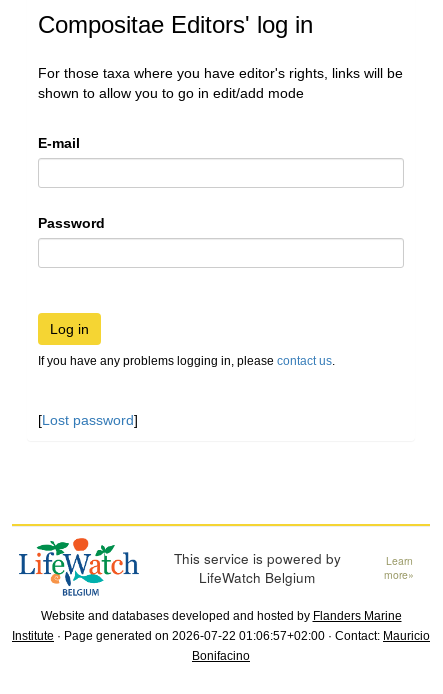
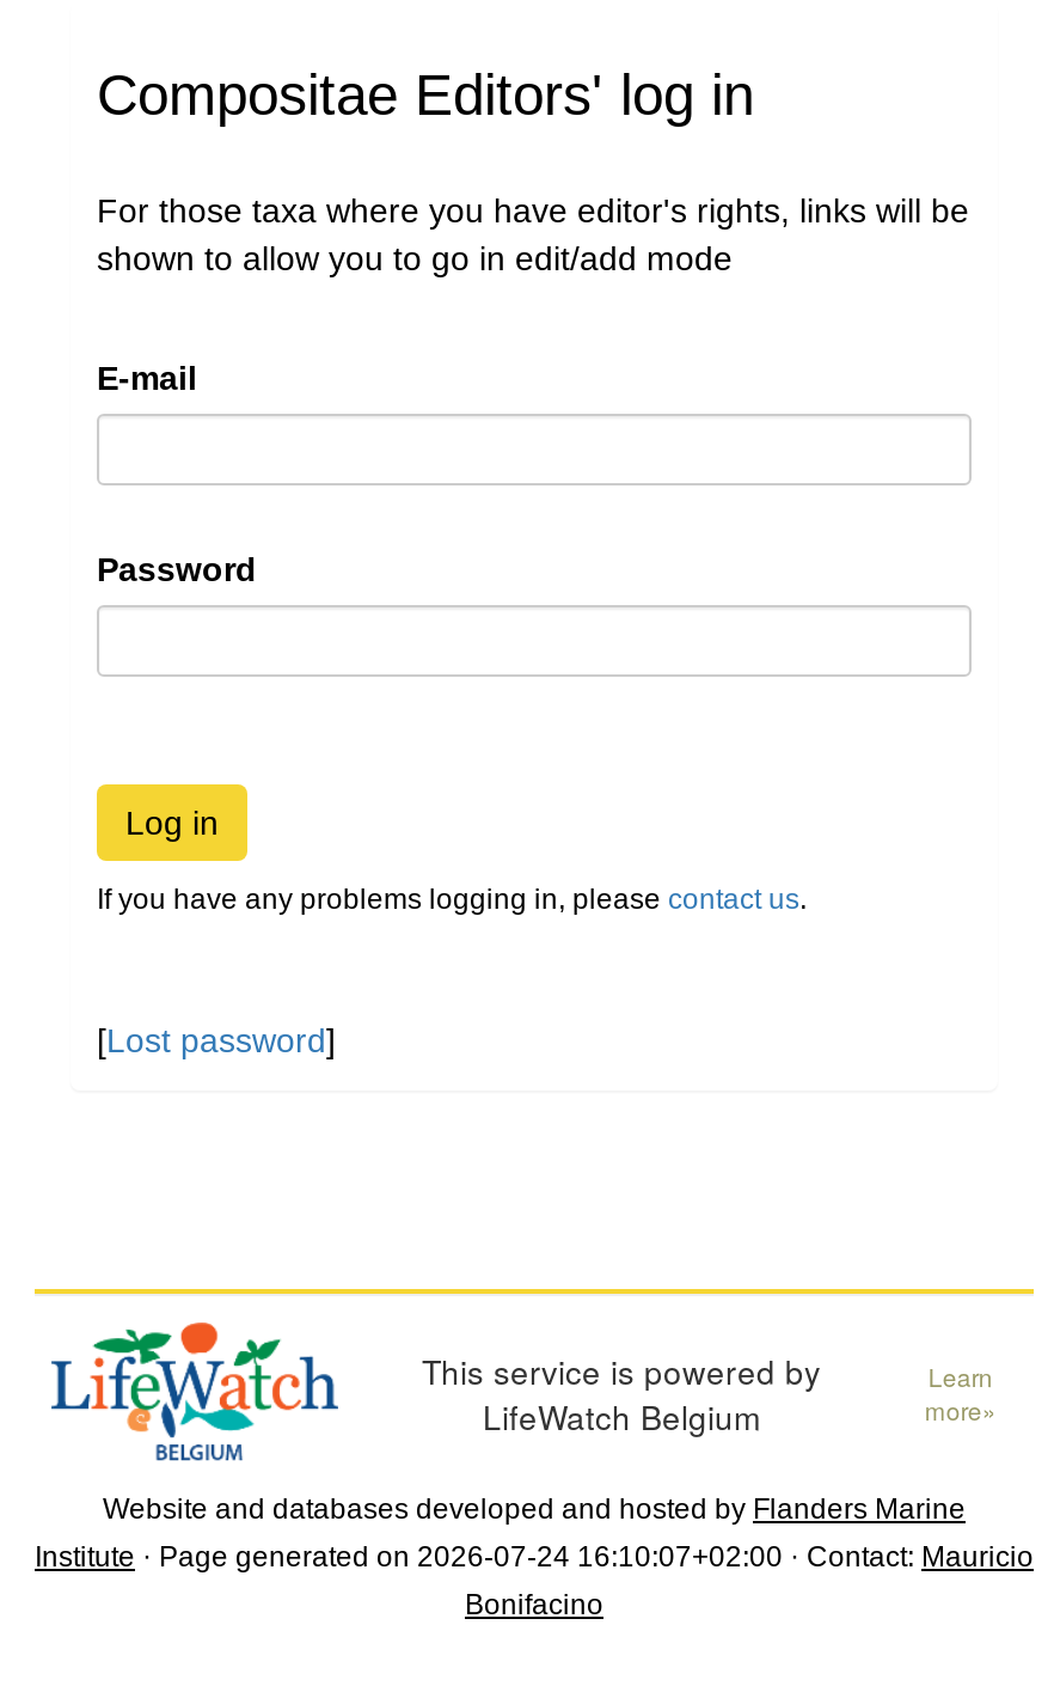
- Institute · Page generated on 2026-07-22 01:06:57+02:00 · Contact: Mauricio
+ Institute · Page generated on 2026-07-24 16:10:07+02:00 · Contact: Mauricio
